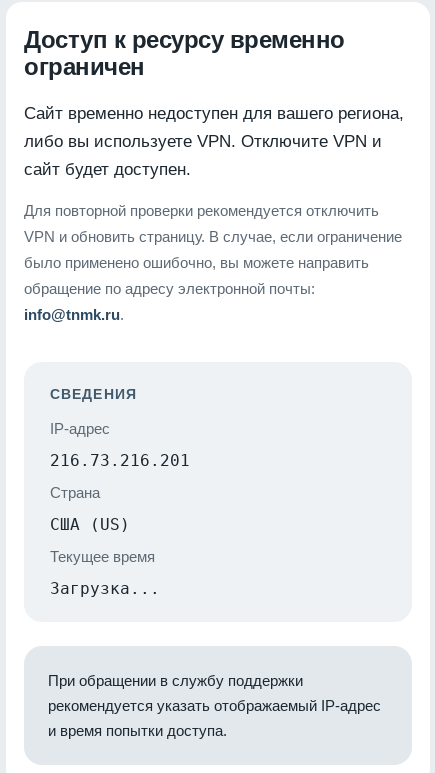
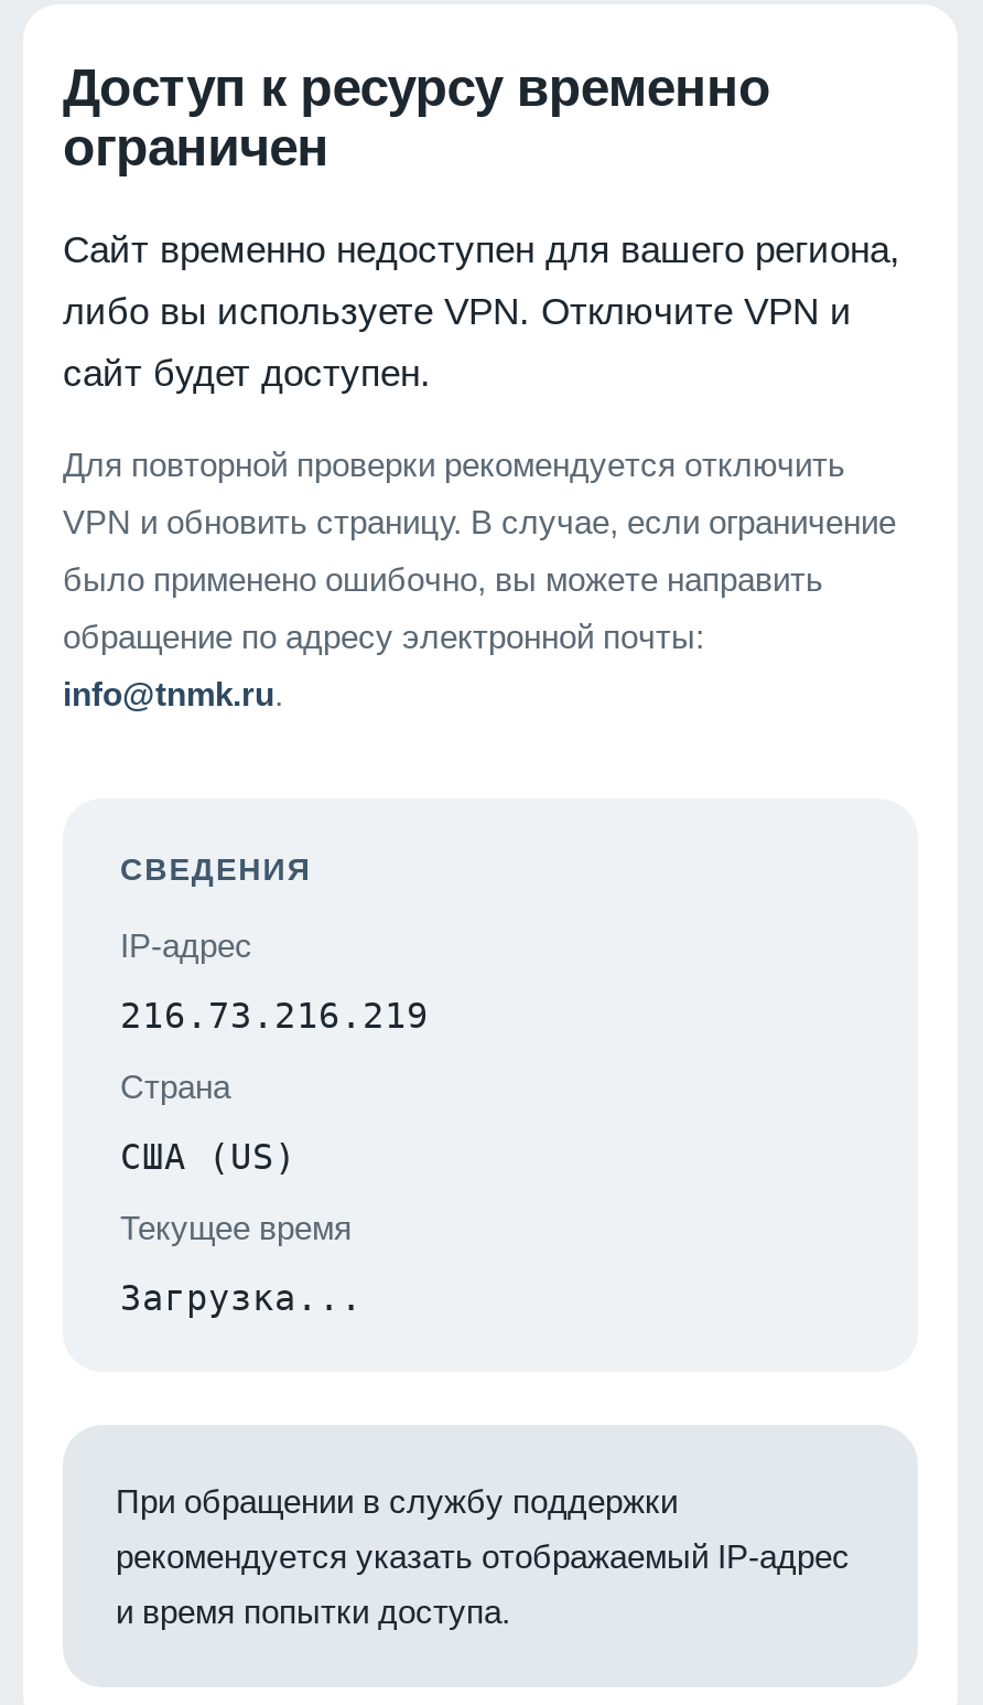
- 216.73.216.201
+ 216.73.216.219
